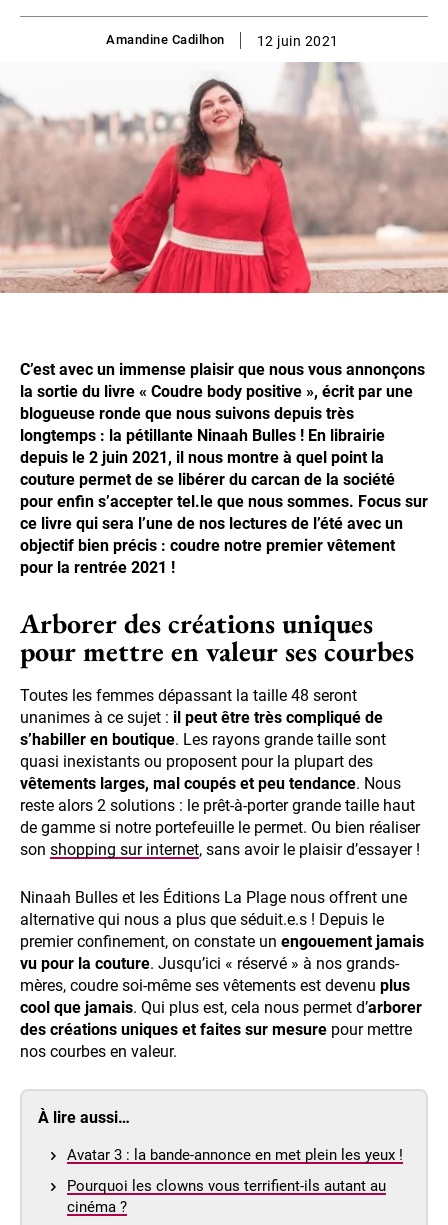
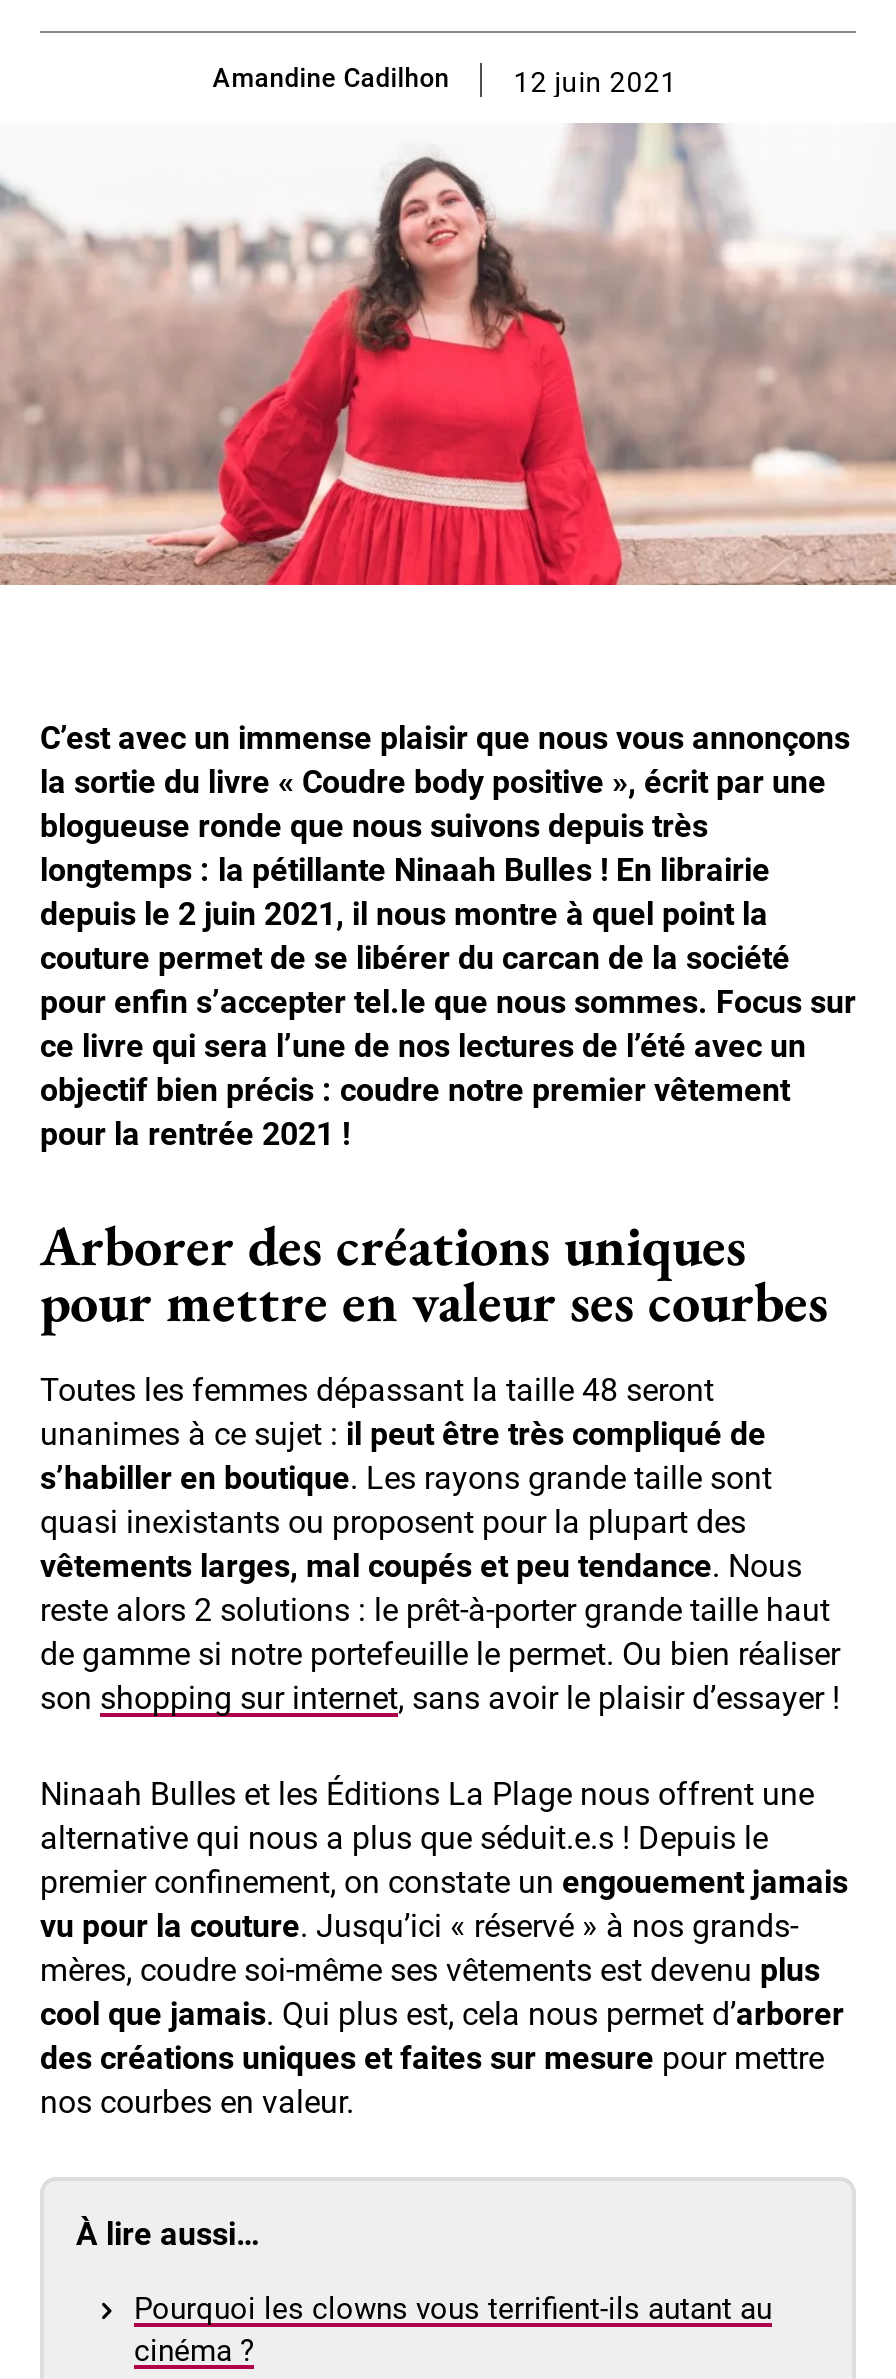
- Avatar 3 : la bande-annonce en met plein les yeux !
